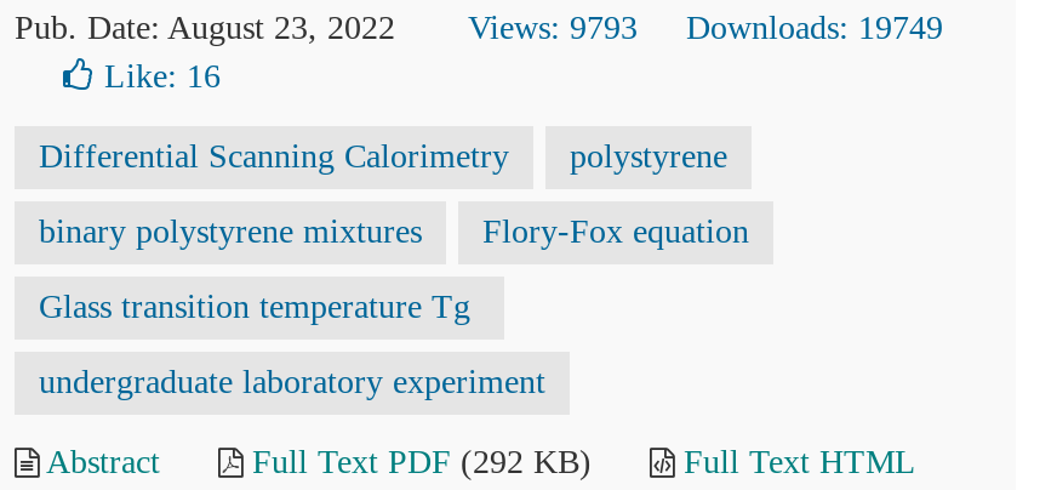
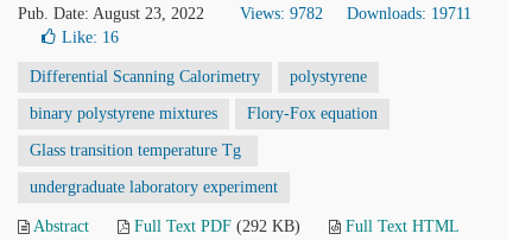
- Views: 9793
+ Views: 9782

- Downloads: 19749
+ Downloads: 19711
